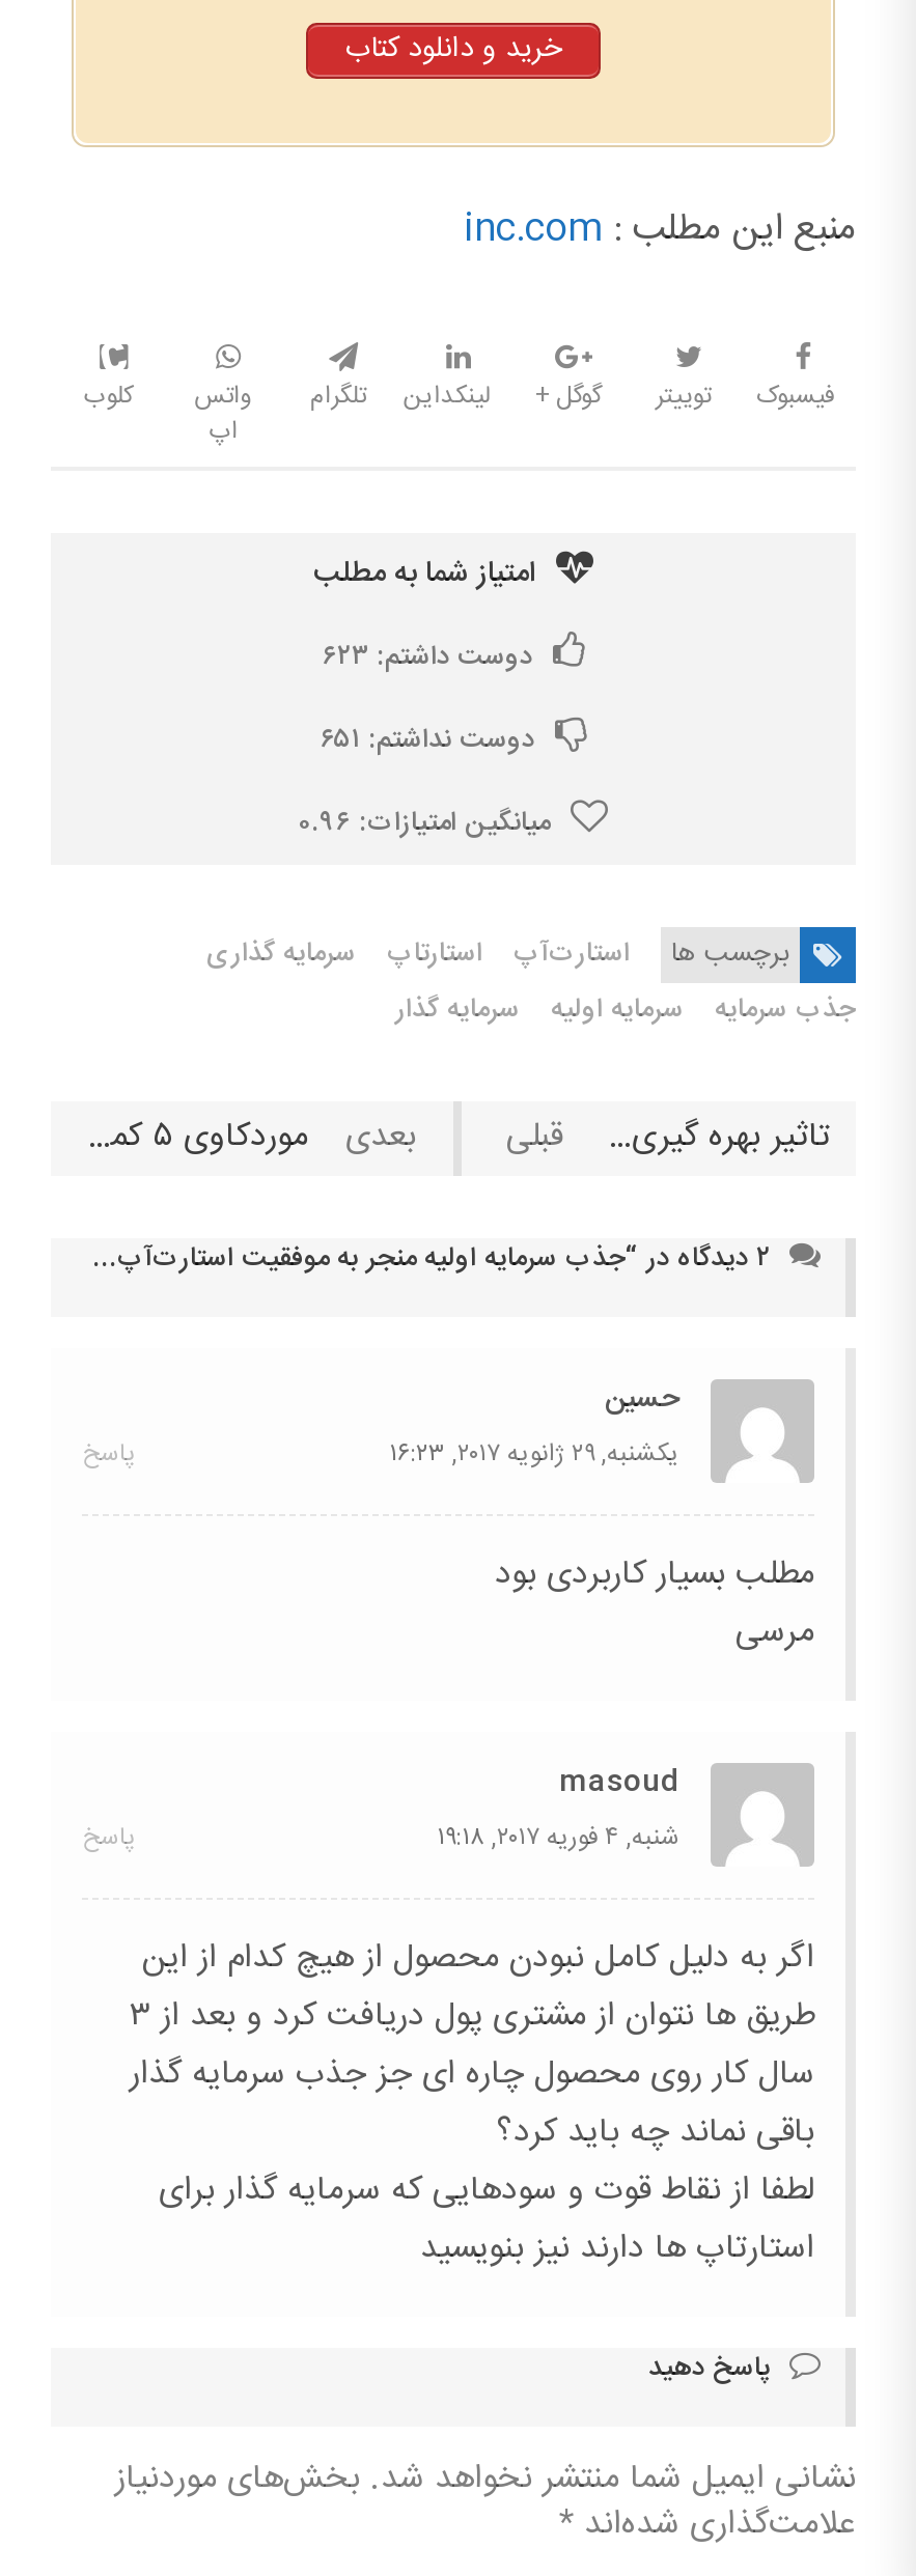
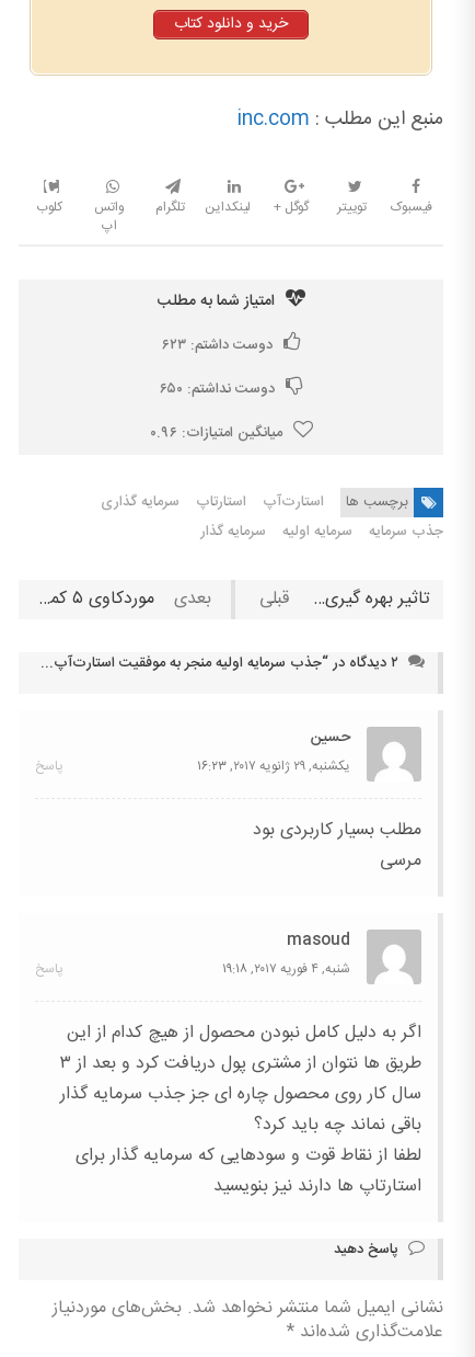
- دوست نداشتم: ۶۵۱
+ دوست نداشتم: ۶۵۰
